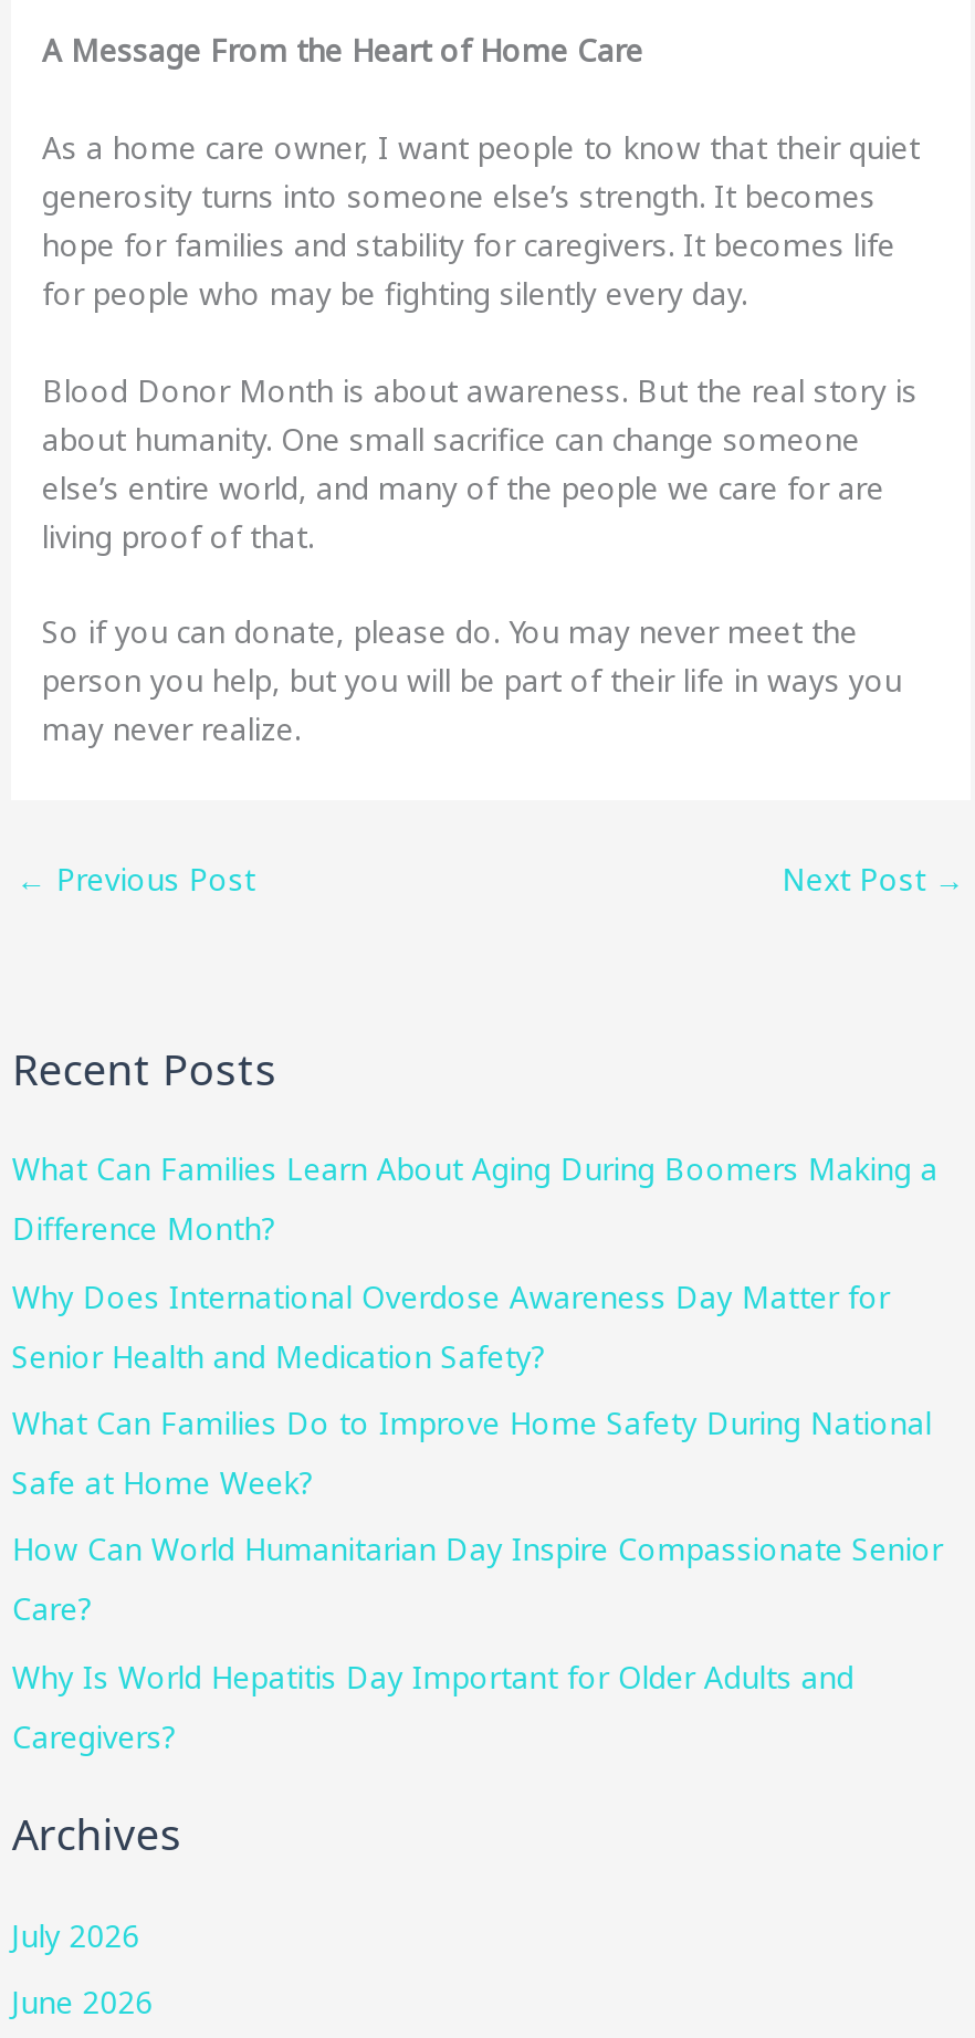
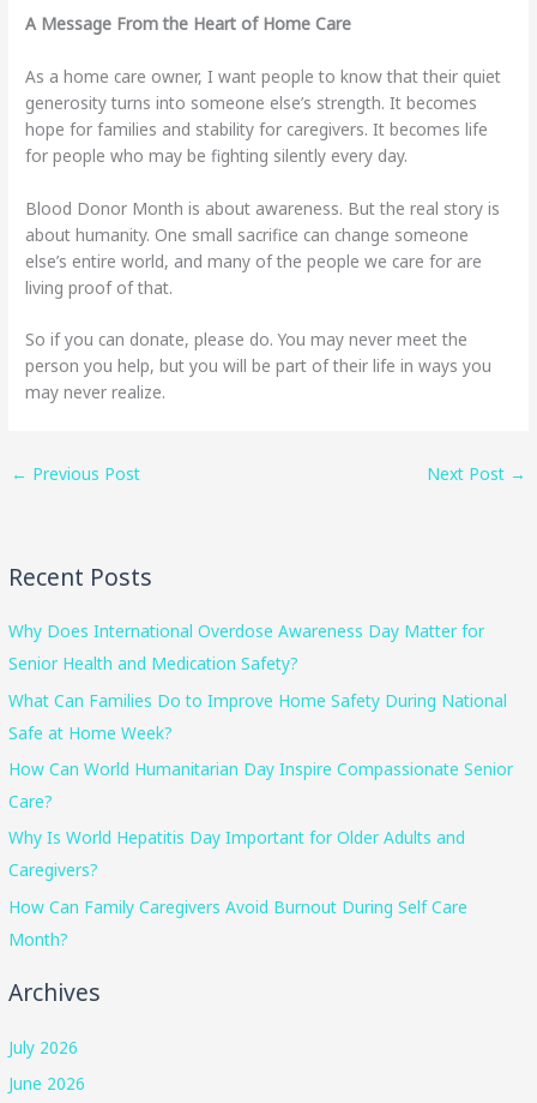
- What Can Families Learn About Aging During Boomers Making a
- Difference Month?

moved up: Why Does International Overdose Awareness Day Matter for | Senior Health and Medication Safety? | What Can Families Do to Improve Home Safety During National | Safe at Home Week? | How Can World Humanitarian Day Inspire Compassionate Senior | Care? | Why Is World Hepatitis Day Important for Older Adults and | Caregivers?

+ How Can Family Caregivers Avoid Burnout During Self Care
+ Month?
